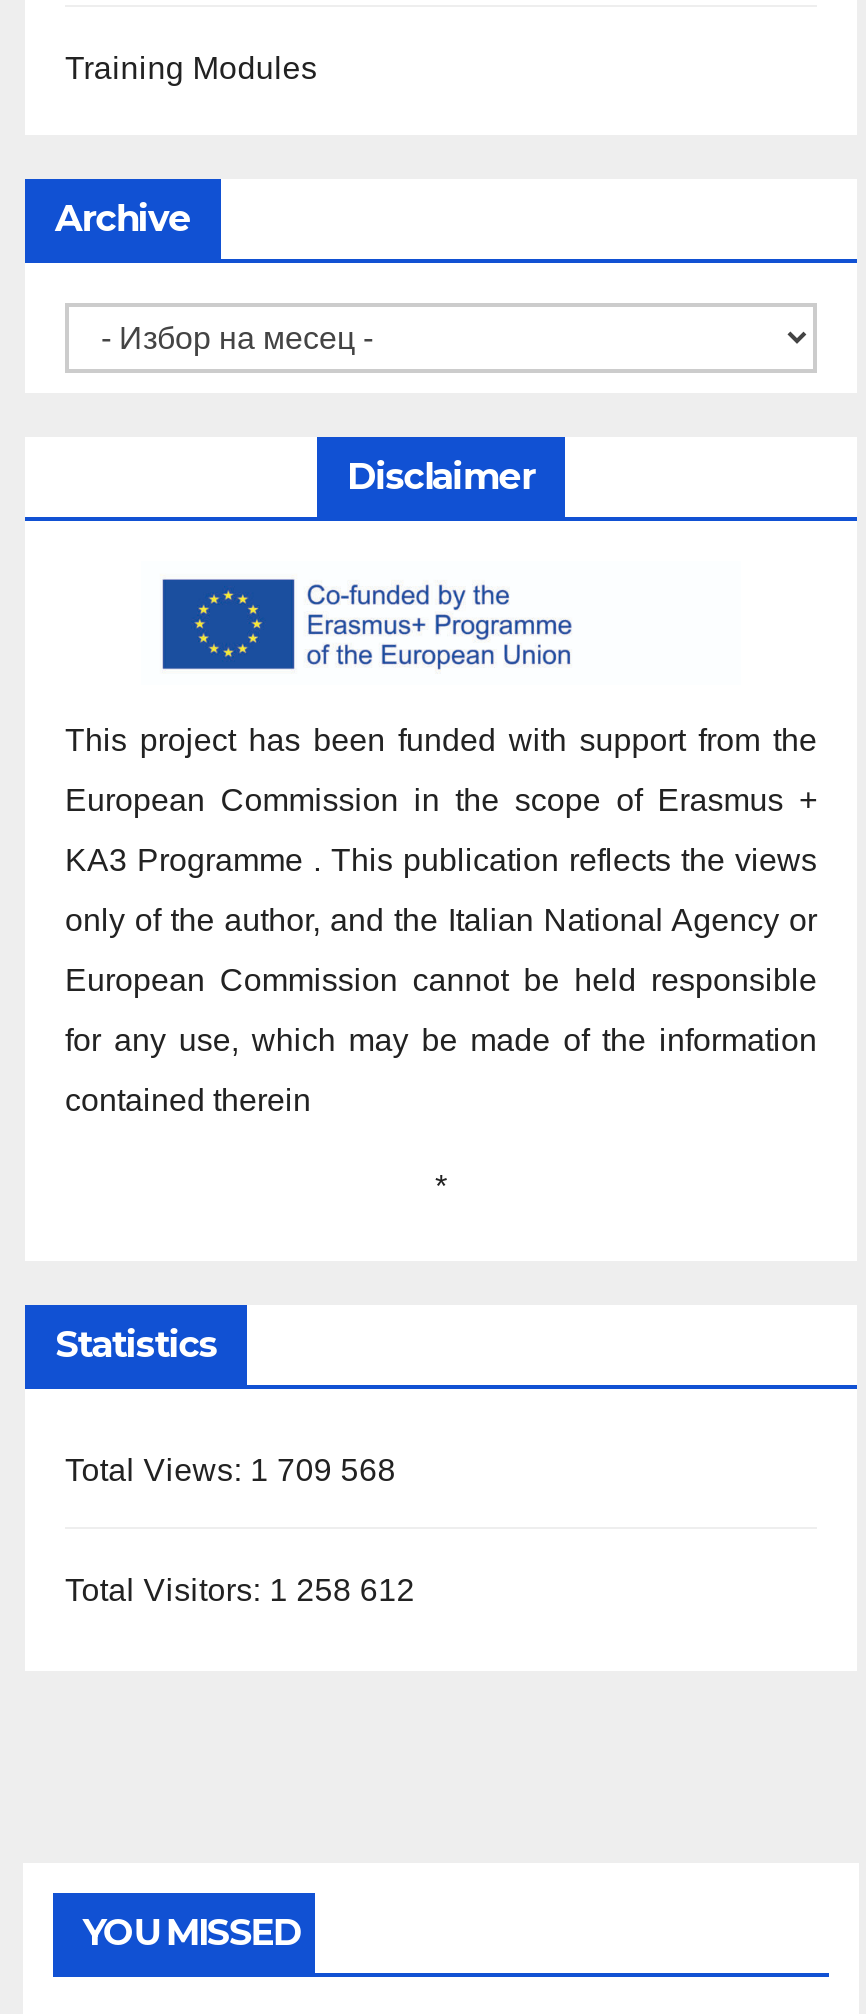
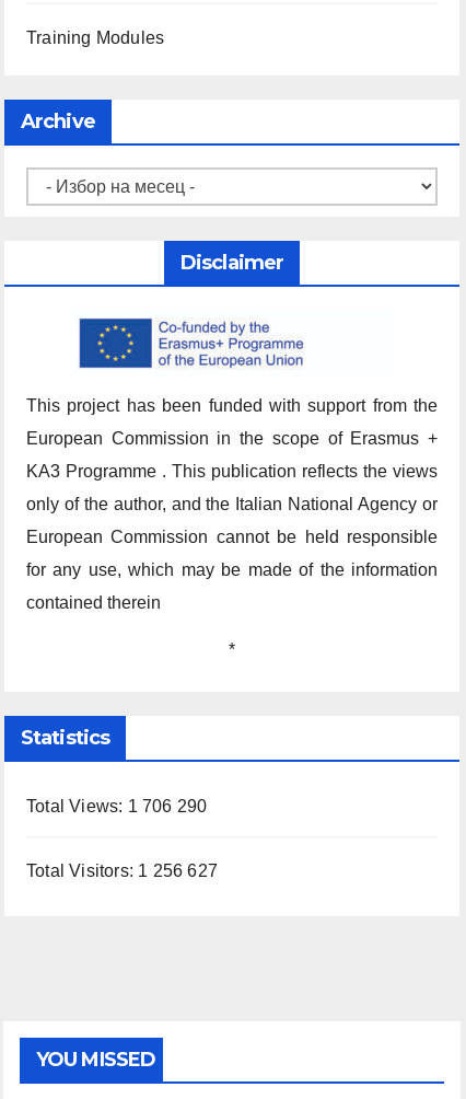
- Total Views: 1 709 568
+ Total Views: 1 706 290

- Total Visitors: 1 258 612
+ Total Visitors: 1 256 627
